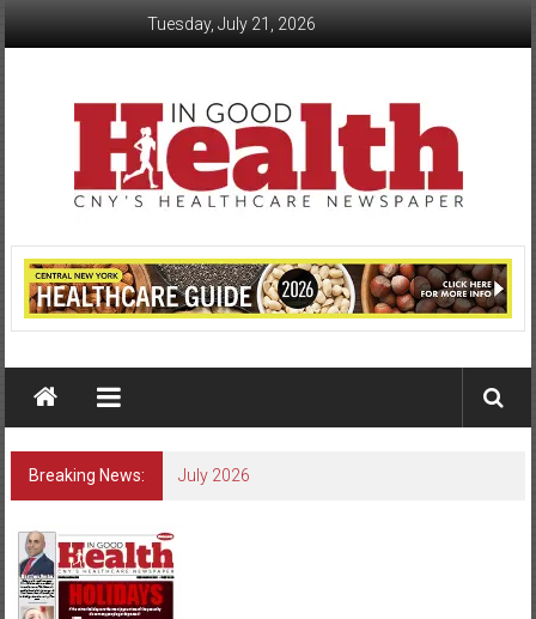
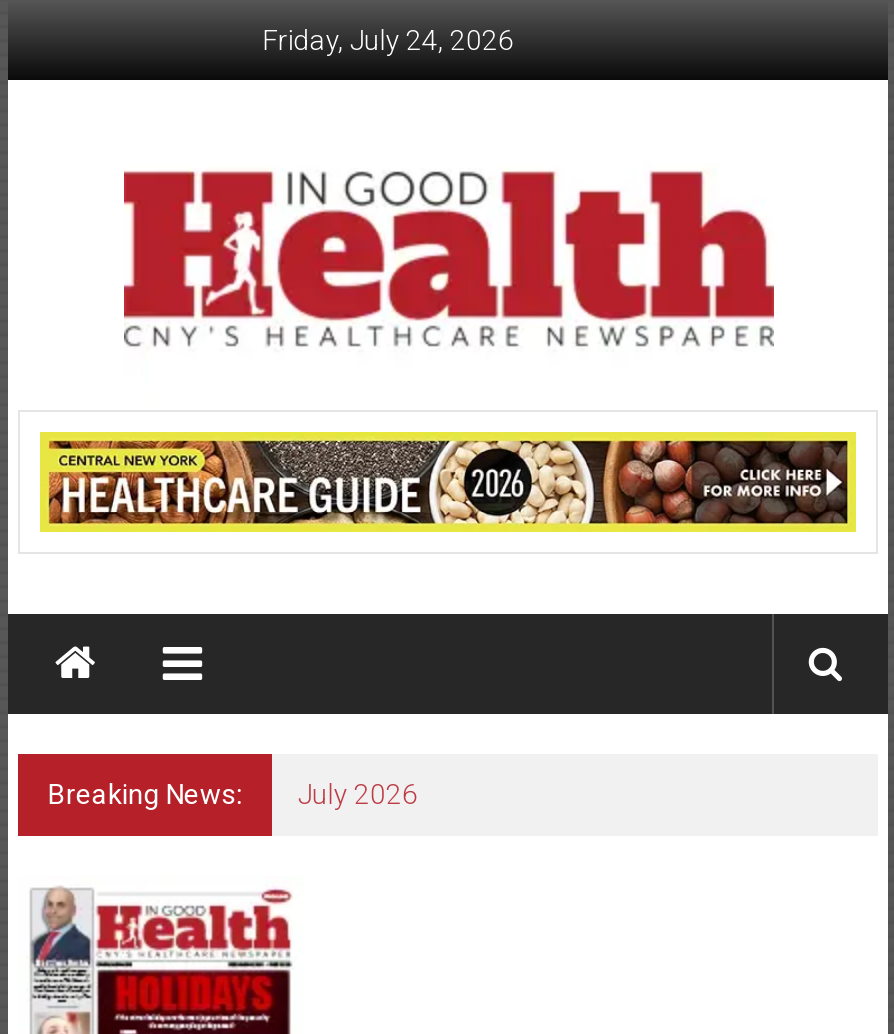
- Tuesday, July 21, 2026
+ Friday, July 24, 2026
